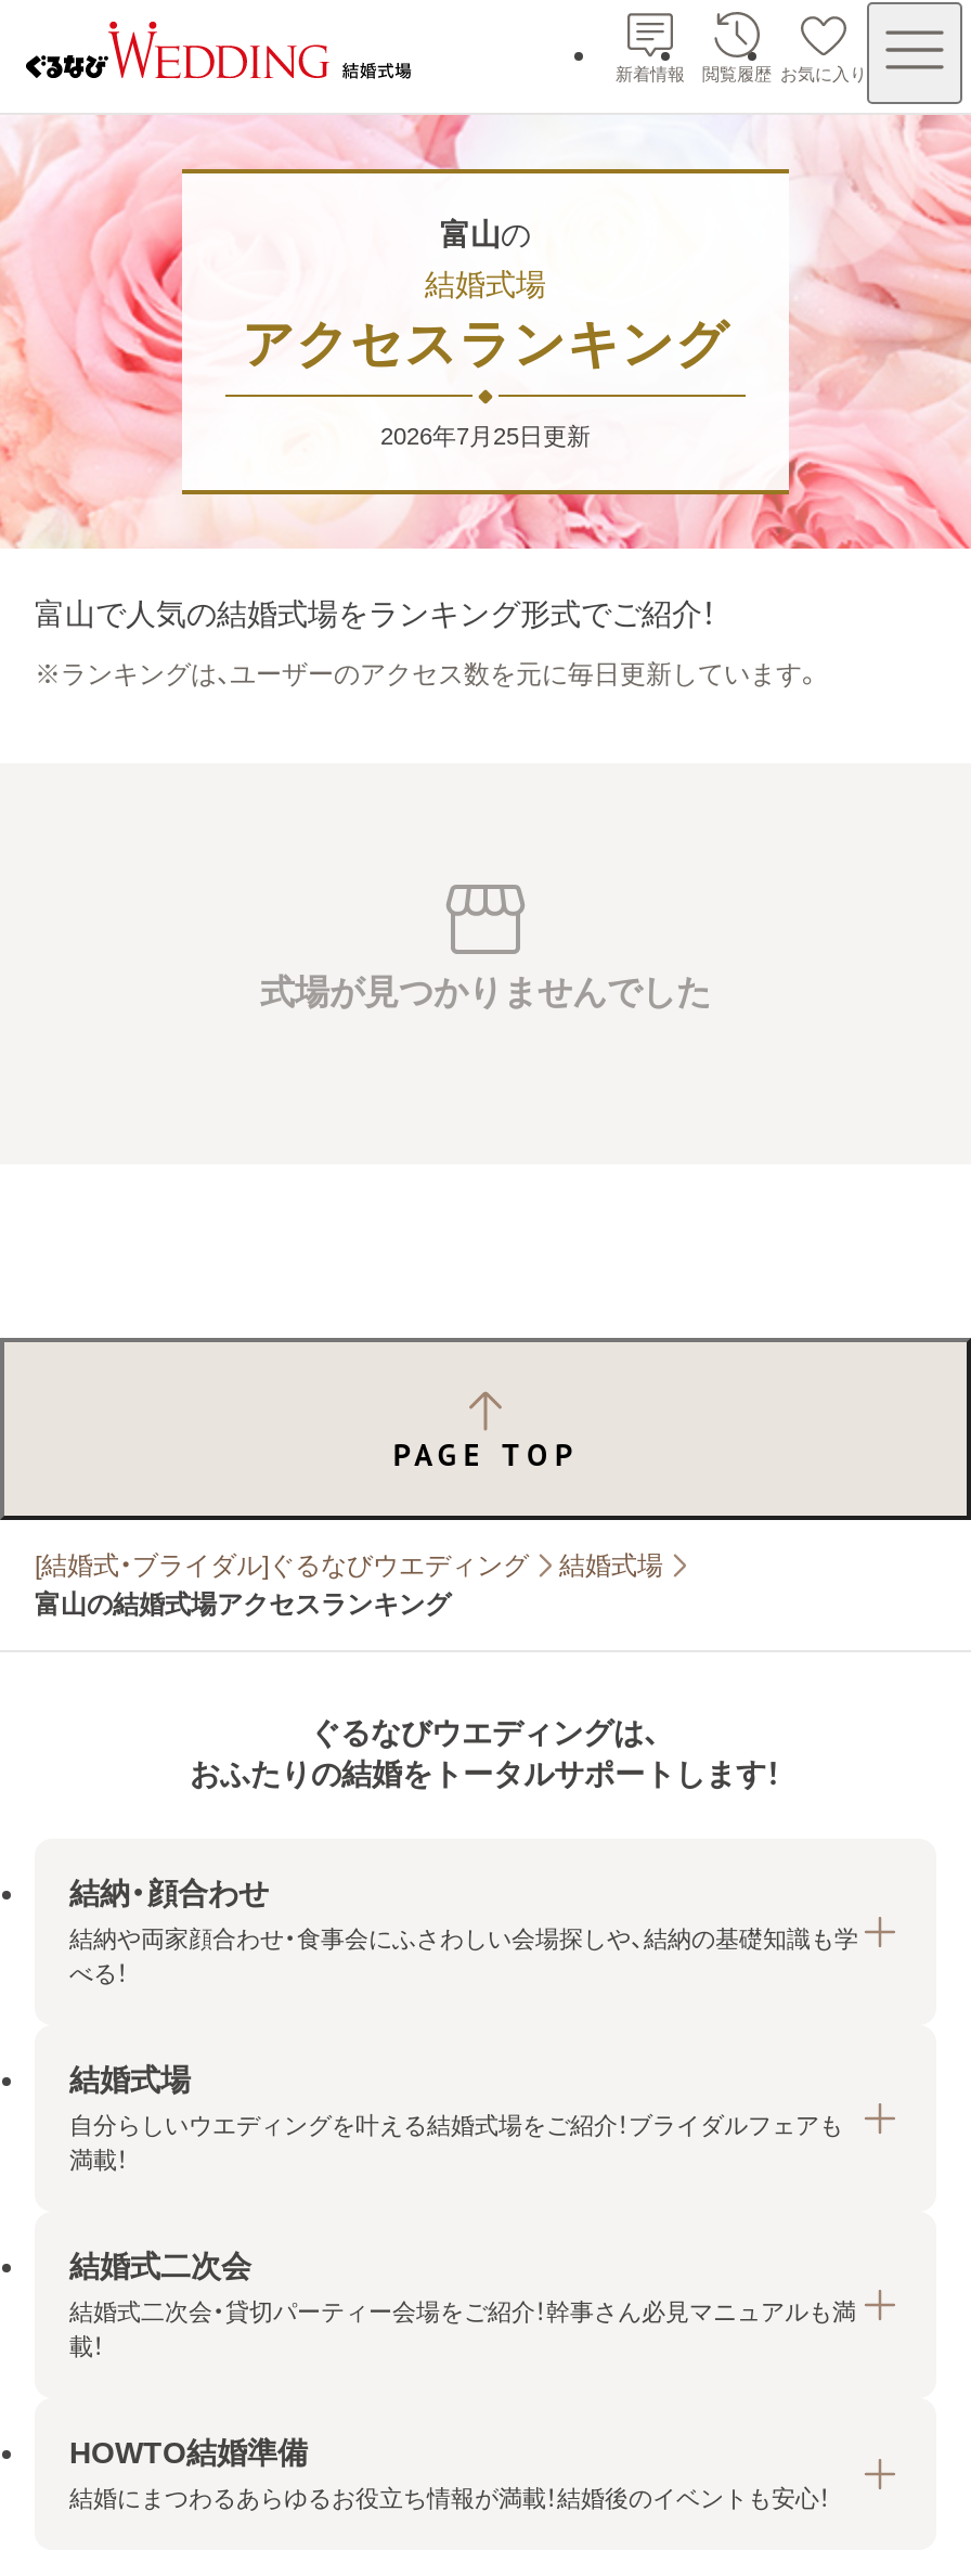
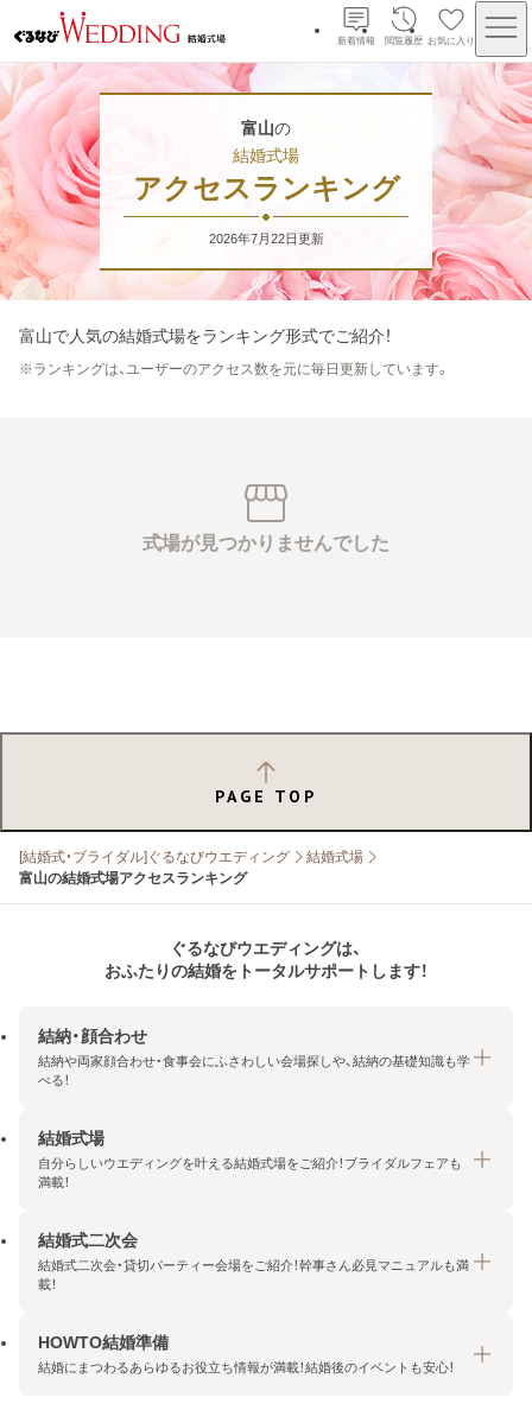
- 2026年7月25日更新
+ 2026年7月22日更新
